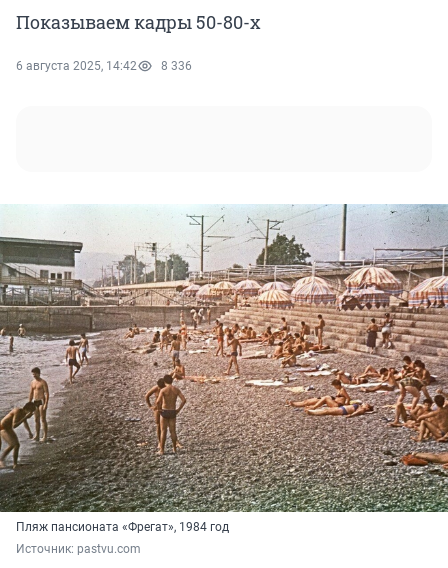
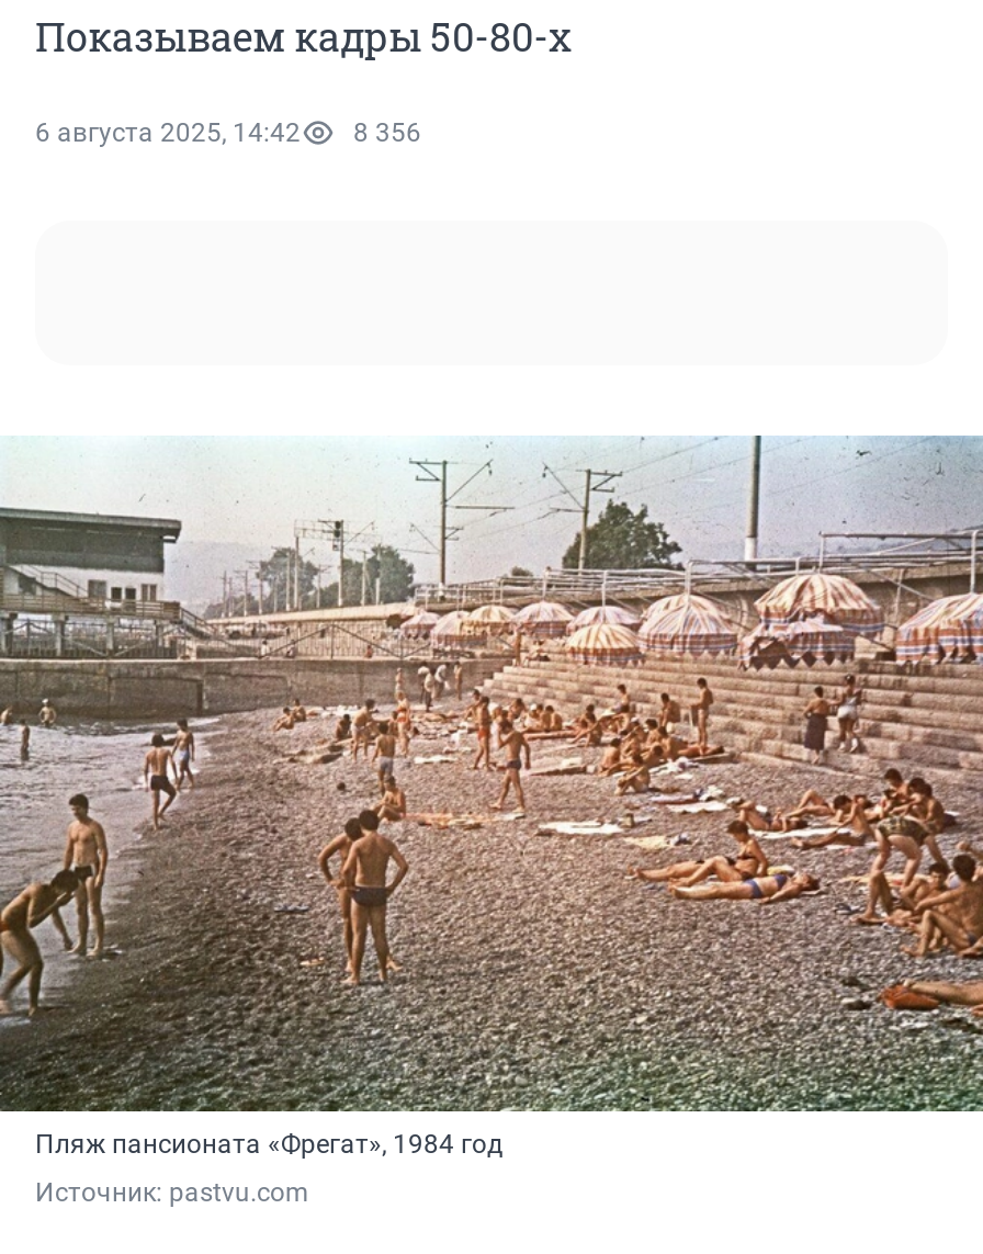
- 6 августа 2025, 14:42 8 336
+ 6 августа 2025, 14:42 8 356
